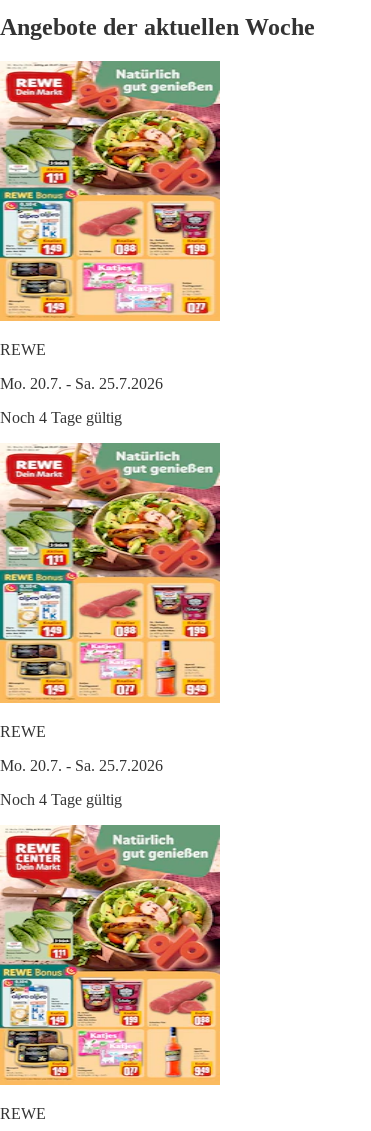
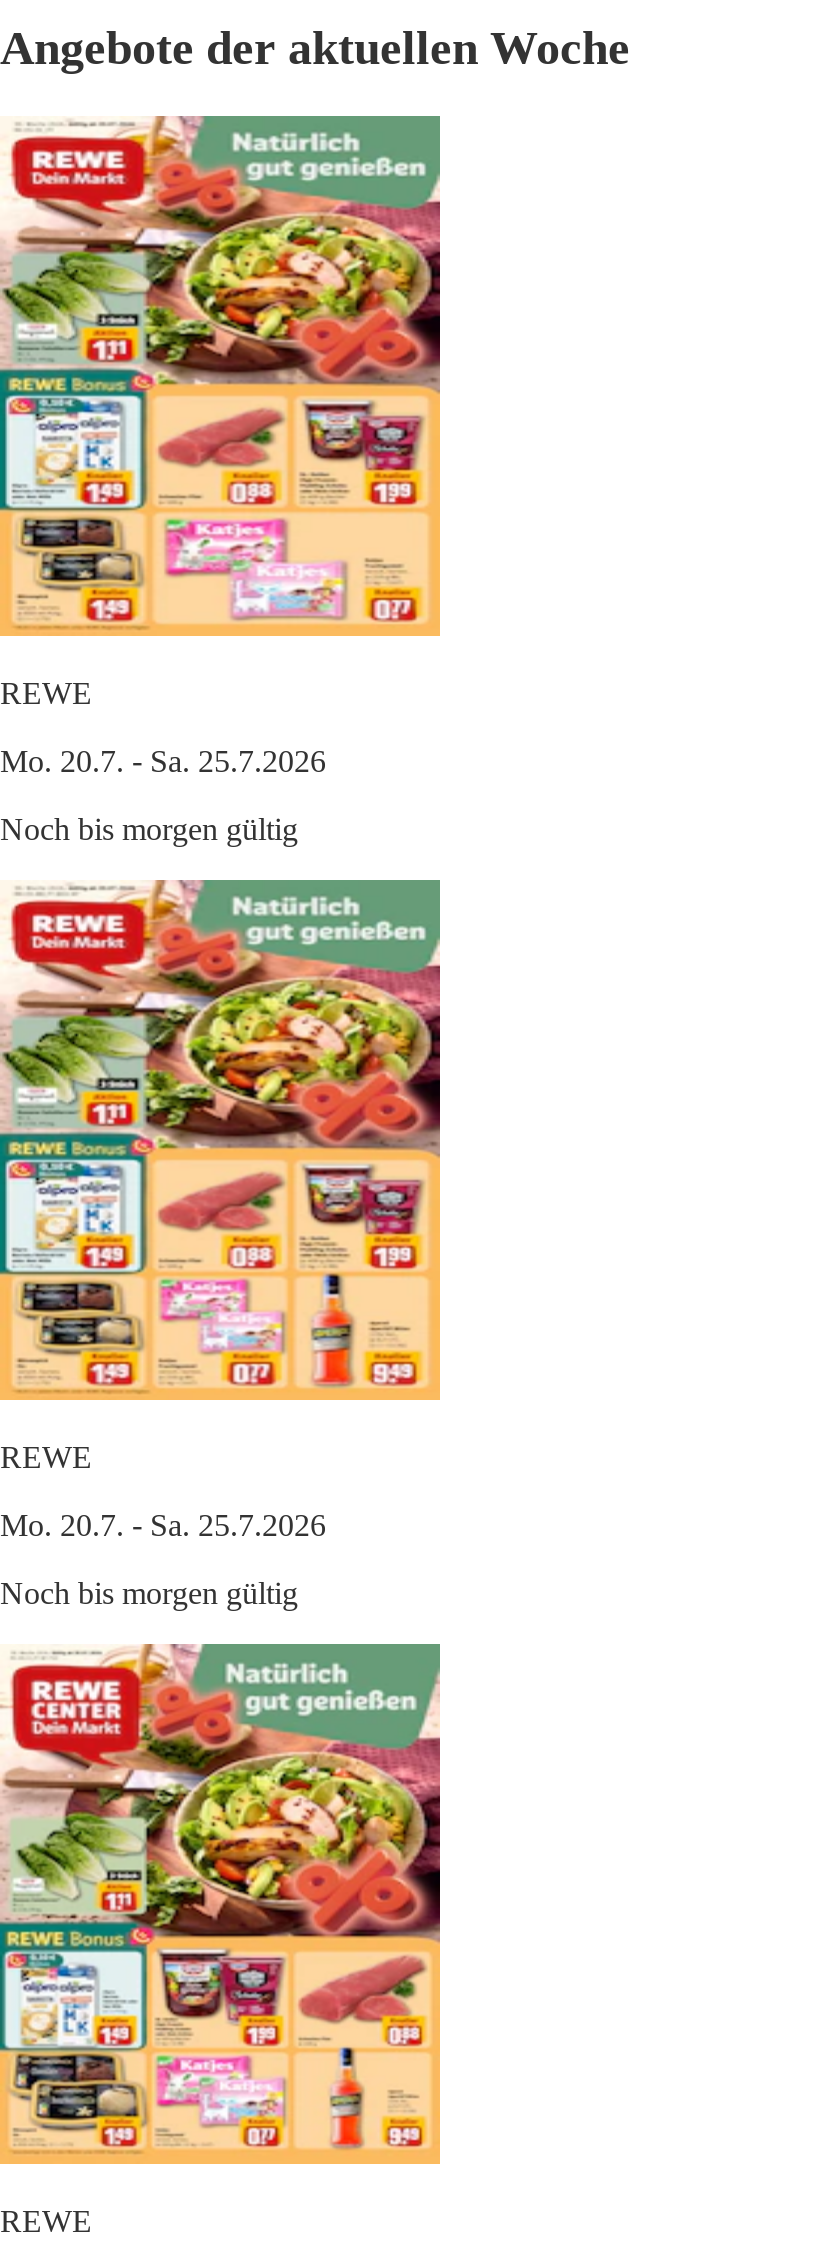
- Noch 4 Tage gültig
+ Noch bis morgen gültig

- Noch 4 Tage gültig
+ Noch bis morgen gültig
